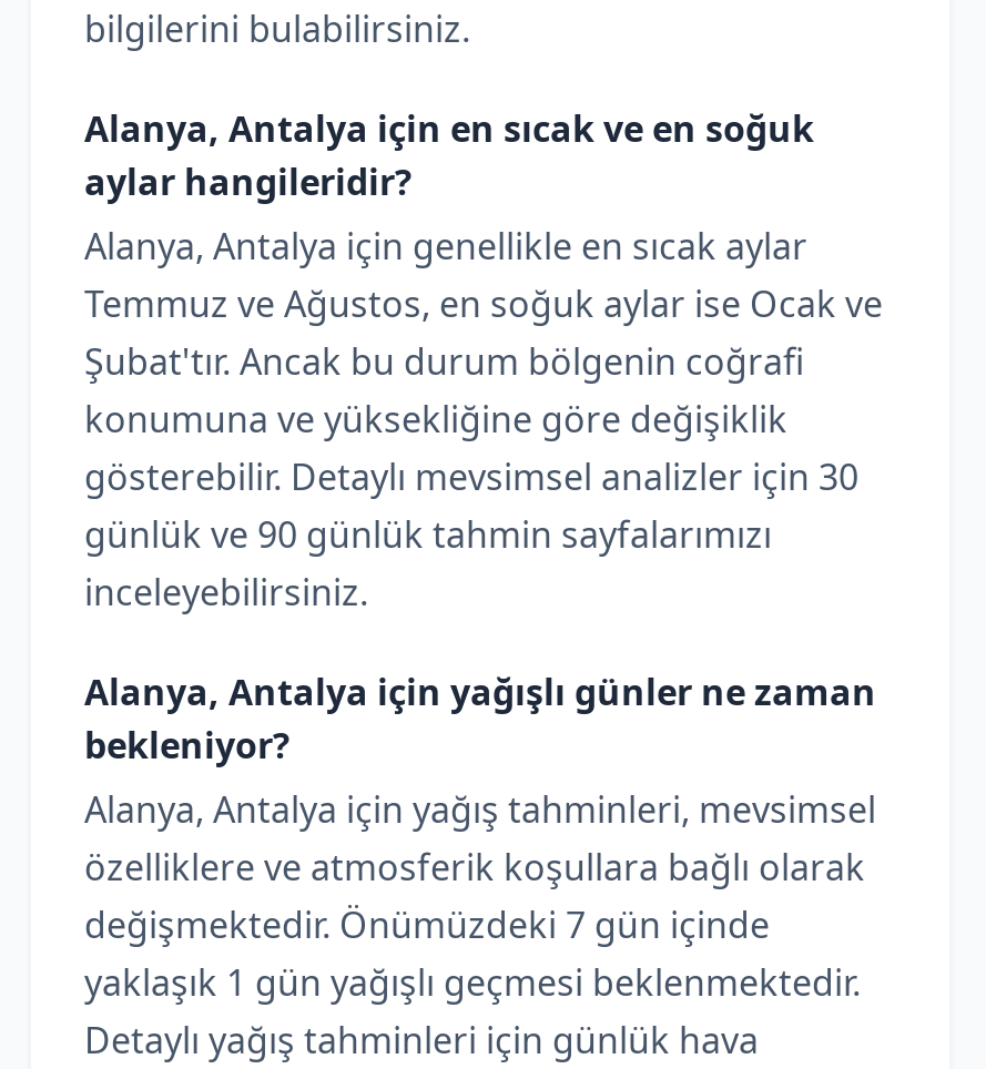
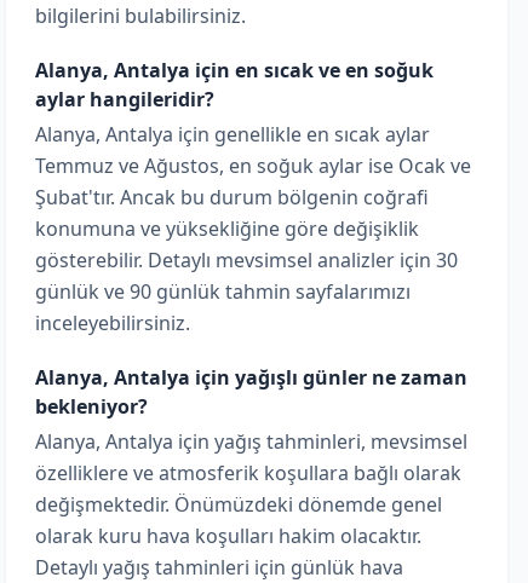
- değişmektedir. Önümüzdeki 7 gün içinde
- yaklaşık 1 gün yağışlı geçmesi beklenmektedir.
+ değişmektedir. Önümüzdeki dönemde genel
+ olarak kuru hava koşulları hakim olacaktır.
